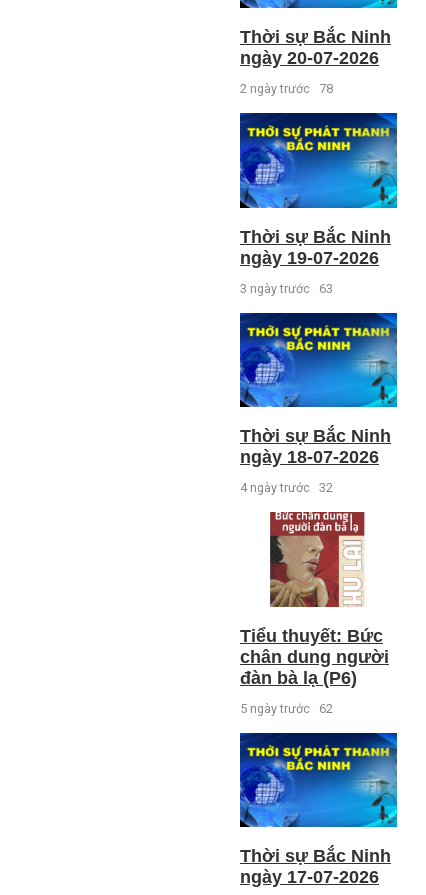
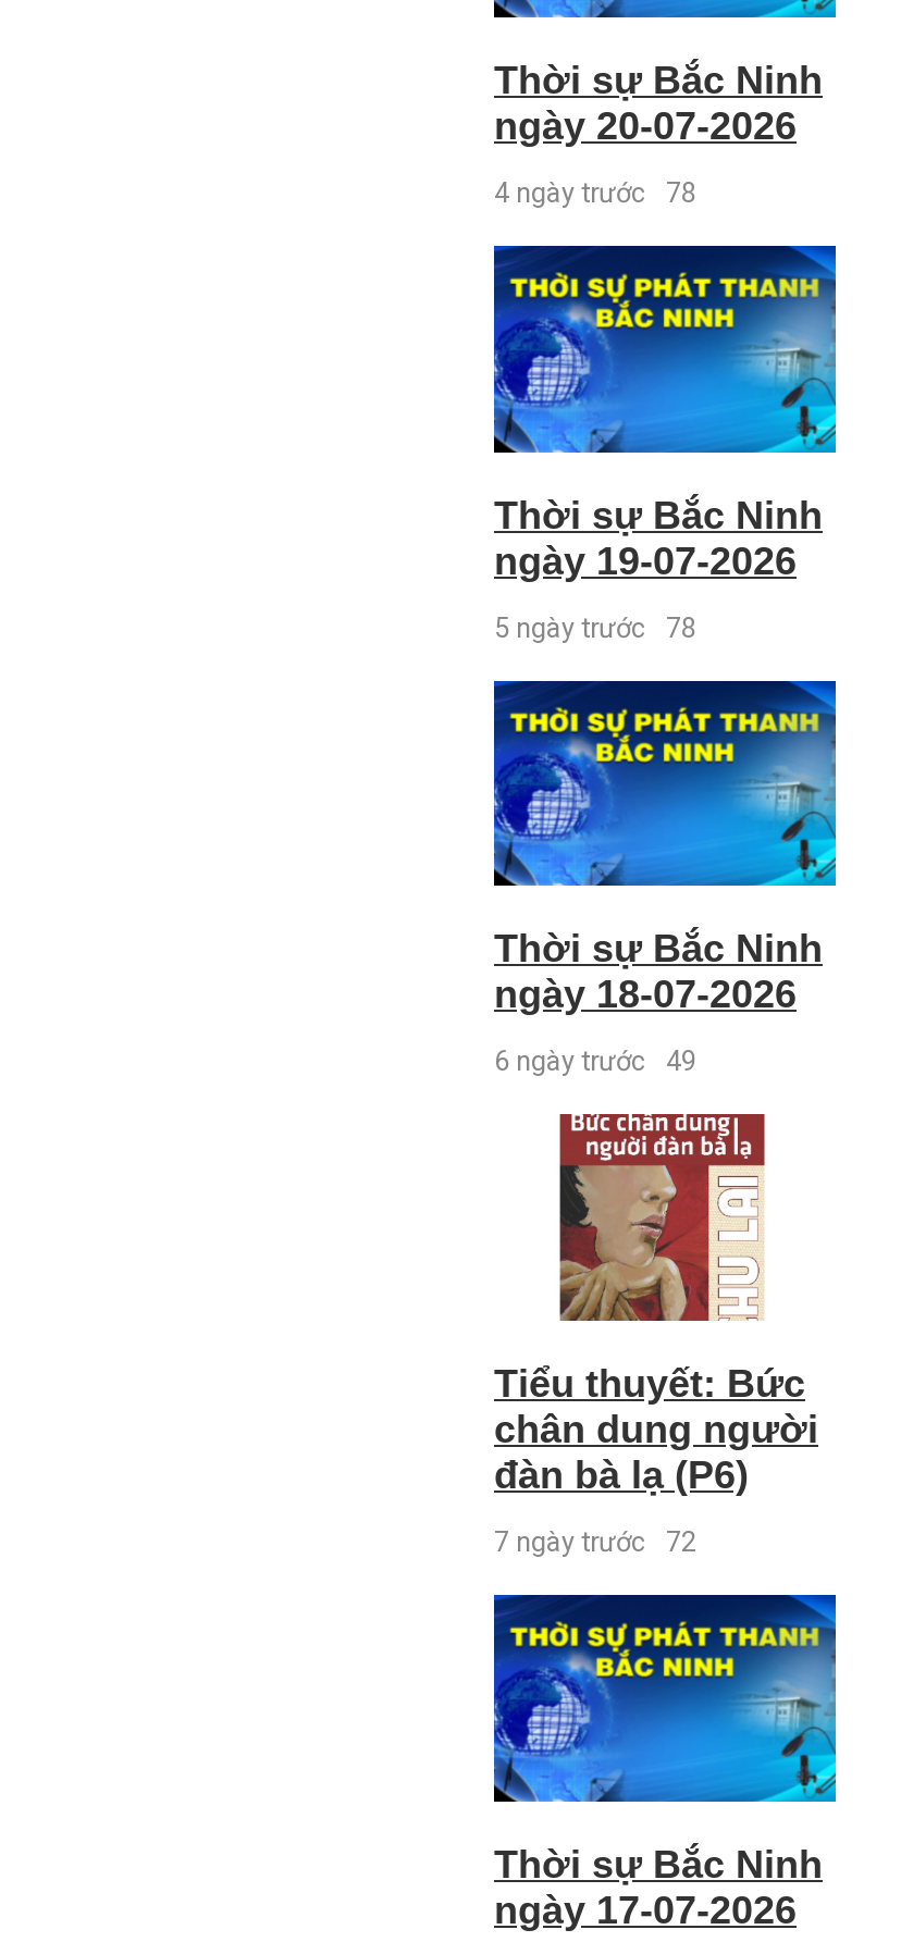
- 2 ngày trước 78
+ 4 ngày trước 78

- 3 ngày trước 63
+ 5 ngày trước 78

- 4 ngày trước 32
+ 6 ngày trước 49

- 5 ngày trước 62
+ 7 ngày trước 72
